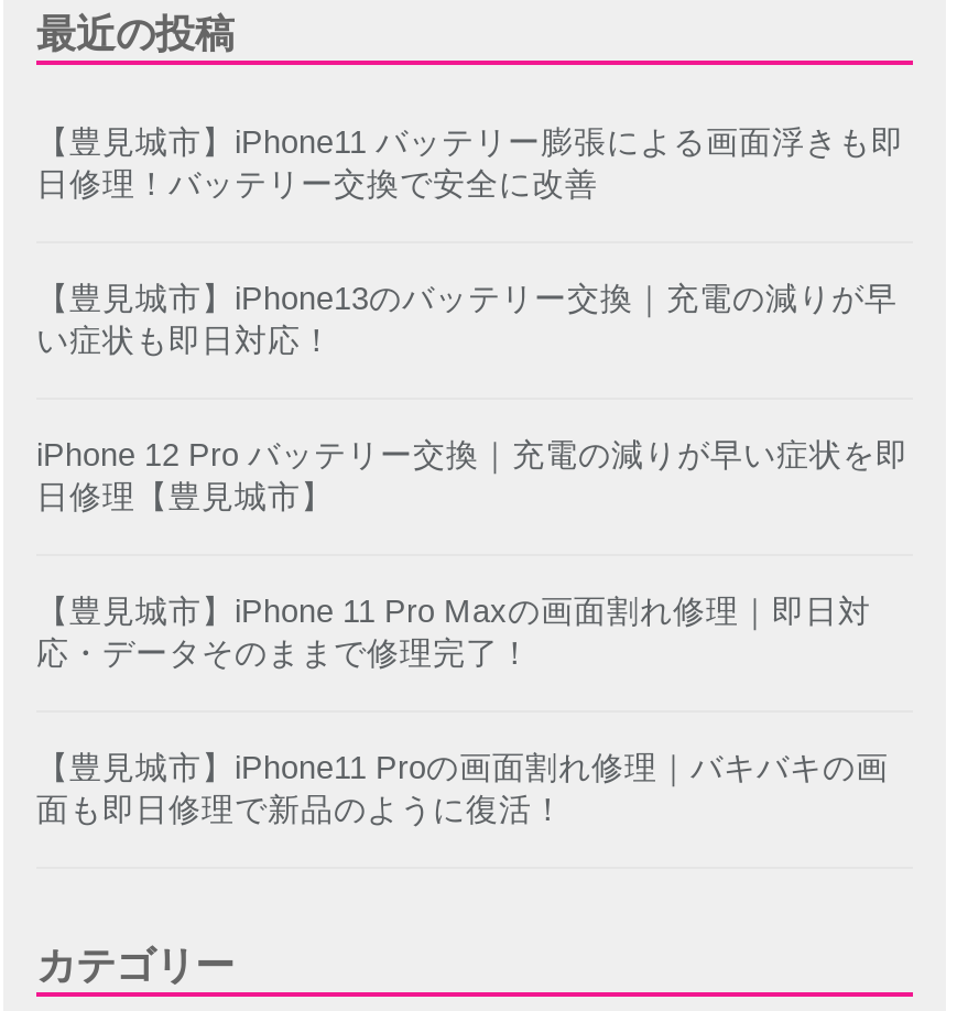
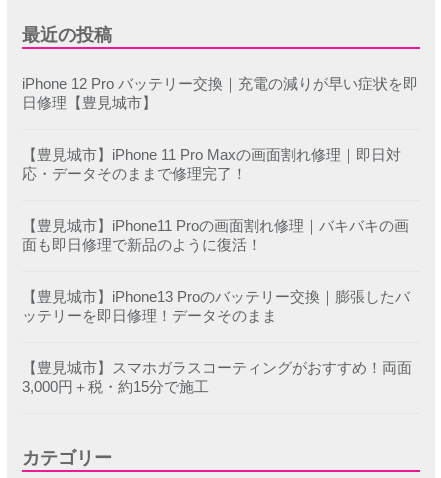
- 【豊見城市】iPhone11 バッテリー膨張による画面浮きも即
- 日修理！バッテリー交換で安全に改善
- 【豊見城市】iPhone13のバッテリー交換｜充電の減りが早
- い症状も即日対応！

moved up: iPhone 12 Pro バッテリー交換｜充電の減りが早い症状を即 | 日修理【豊見城市】 | 【豊見城市】iPhone 11 Pro Maxの画面割れ修理｜即日対 | 応・データそのままで修理完了！ | 【豊見城市】iPhone11 Proの画面割れ修理｜バキバキの画 | 面も即日修理で新品のように復活！

+ 【豊見城市】iPhone13 Proのバッテリー交換｜膨張したバ
+ ッテリーを即日修理！データそのまま
+ 【豊見城市】スマホガラスコーティングがおすすめ！両面
+ 3,000円＋税・約15分で施工
